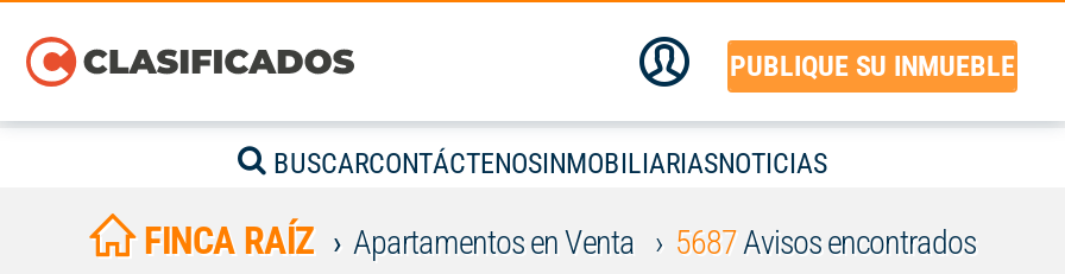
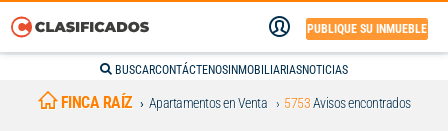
- 5687 Avisos encontrados
+ 5753 Avisos encontrados
